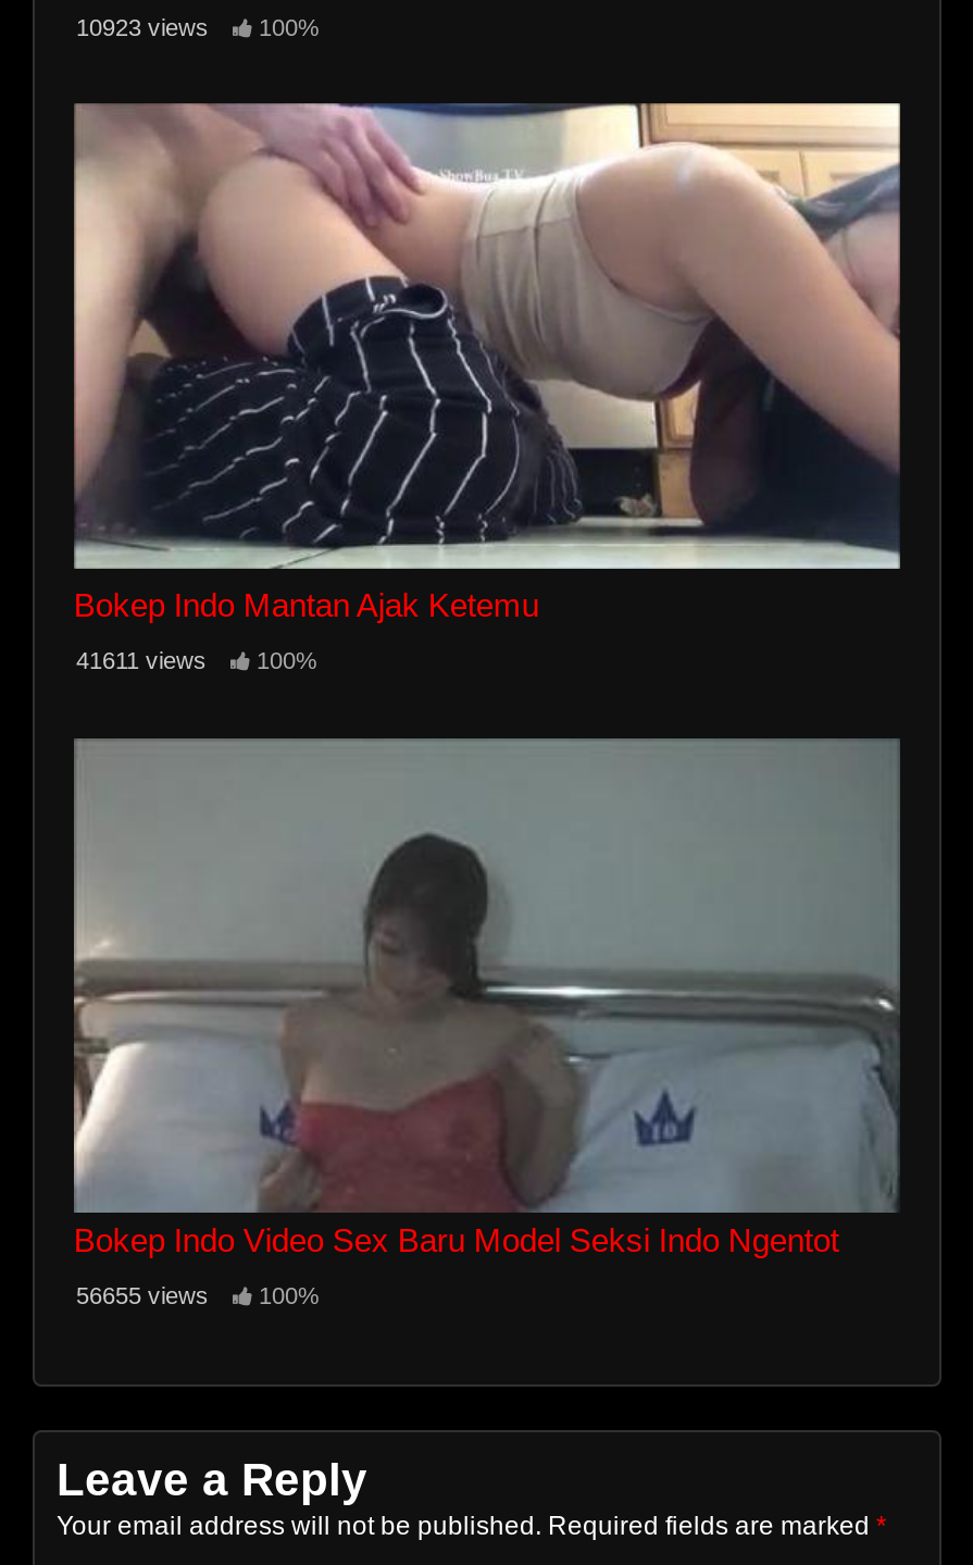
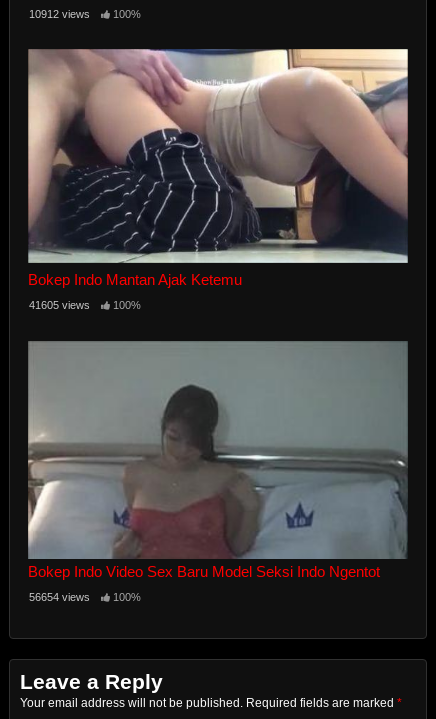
- 10923 views 100%
+ 10912 views 100%

- 41611 views 100%
+ 41605 views 100%

- 56655 views 100%
+ 56654 views 100%
